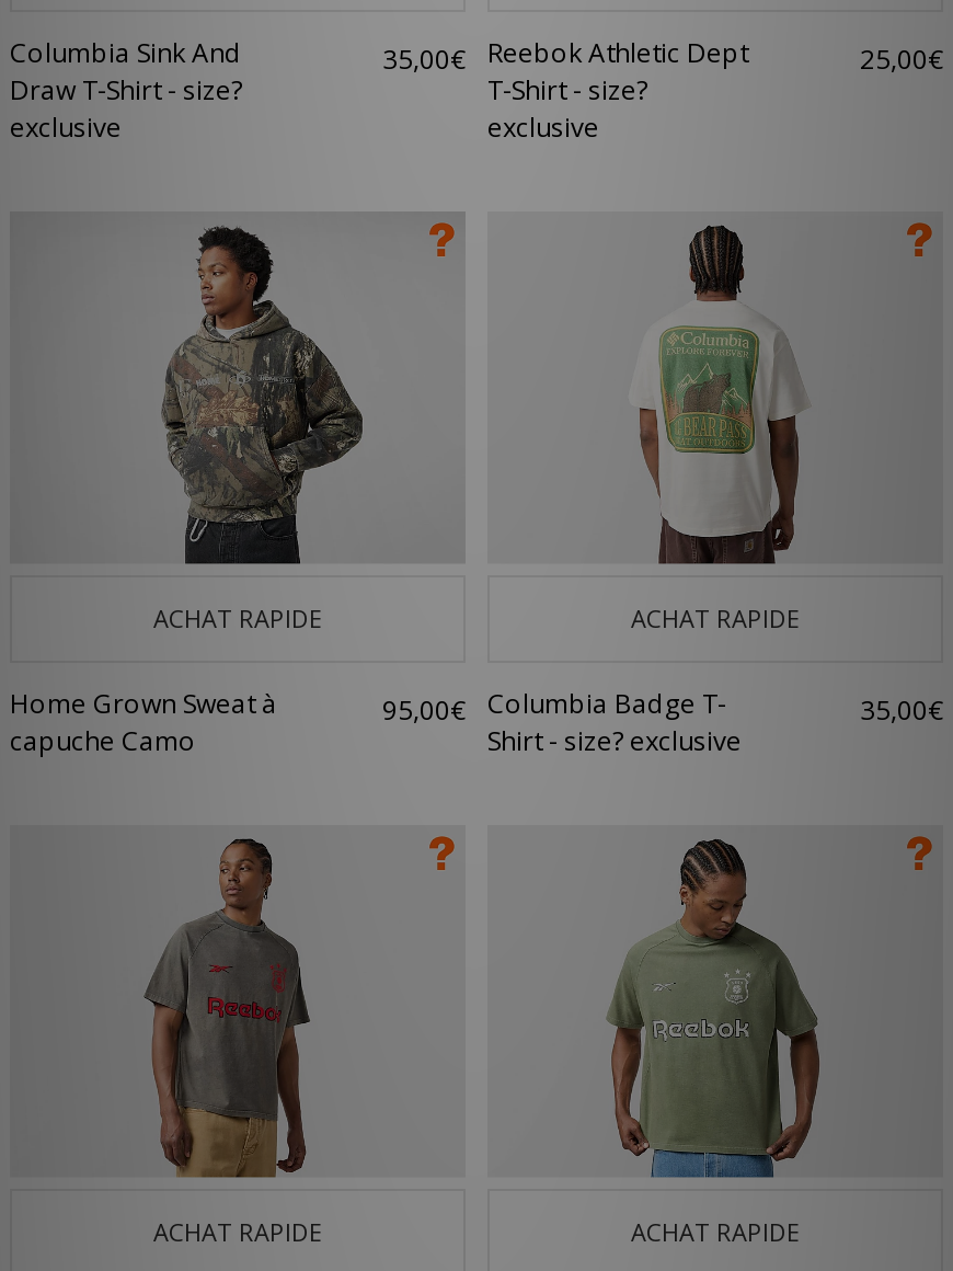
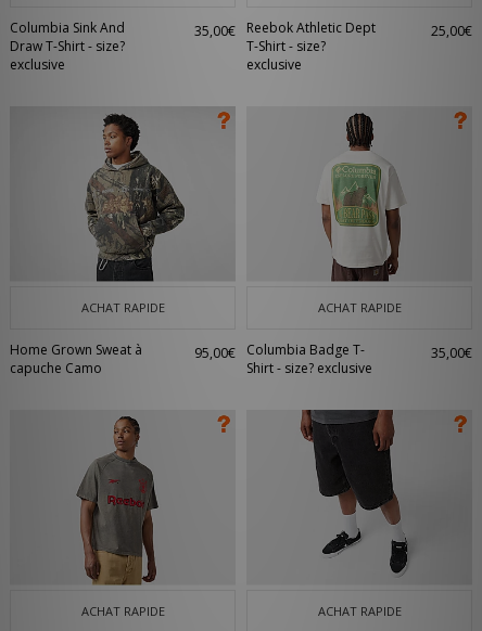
- [image]
+ [image]
